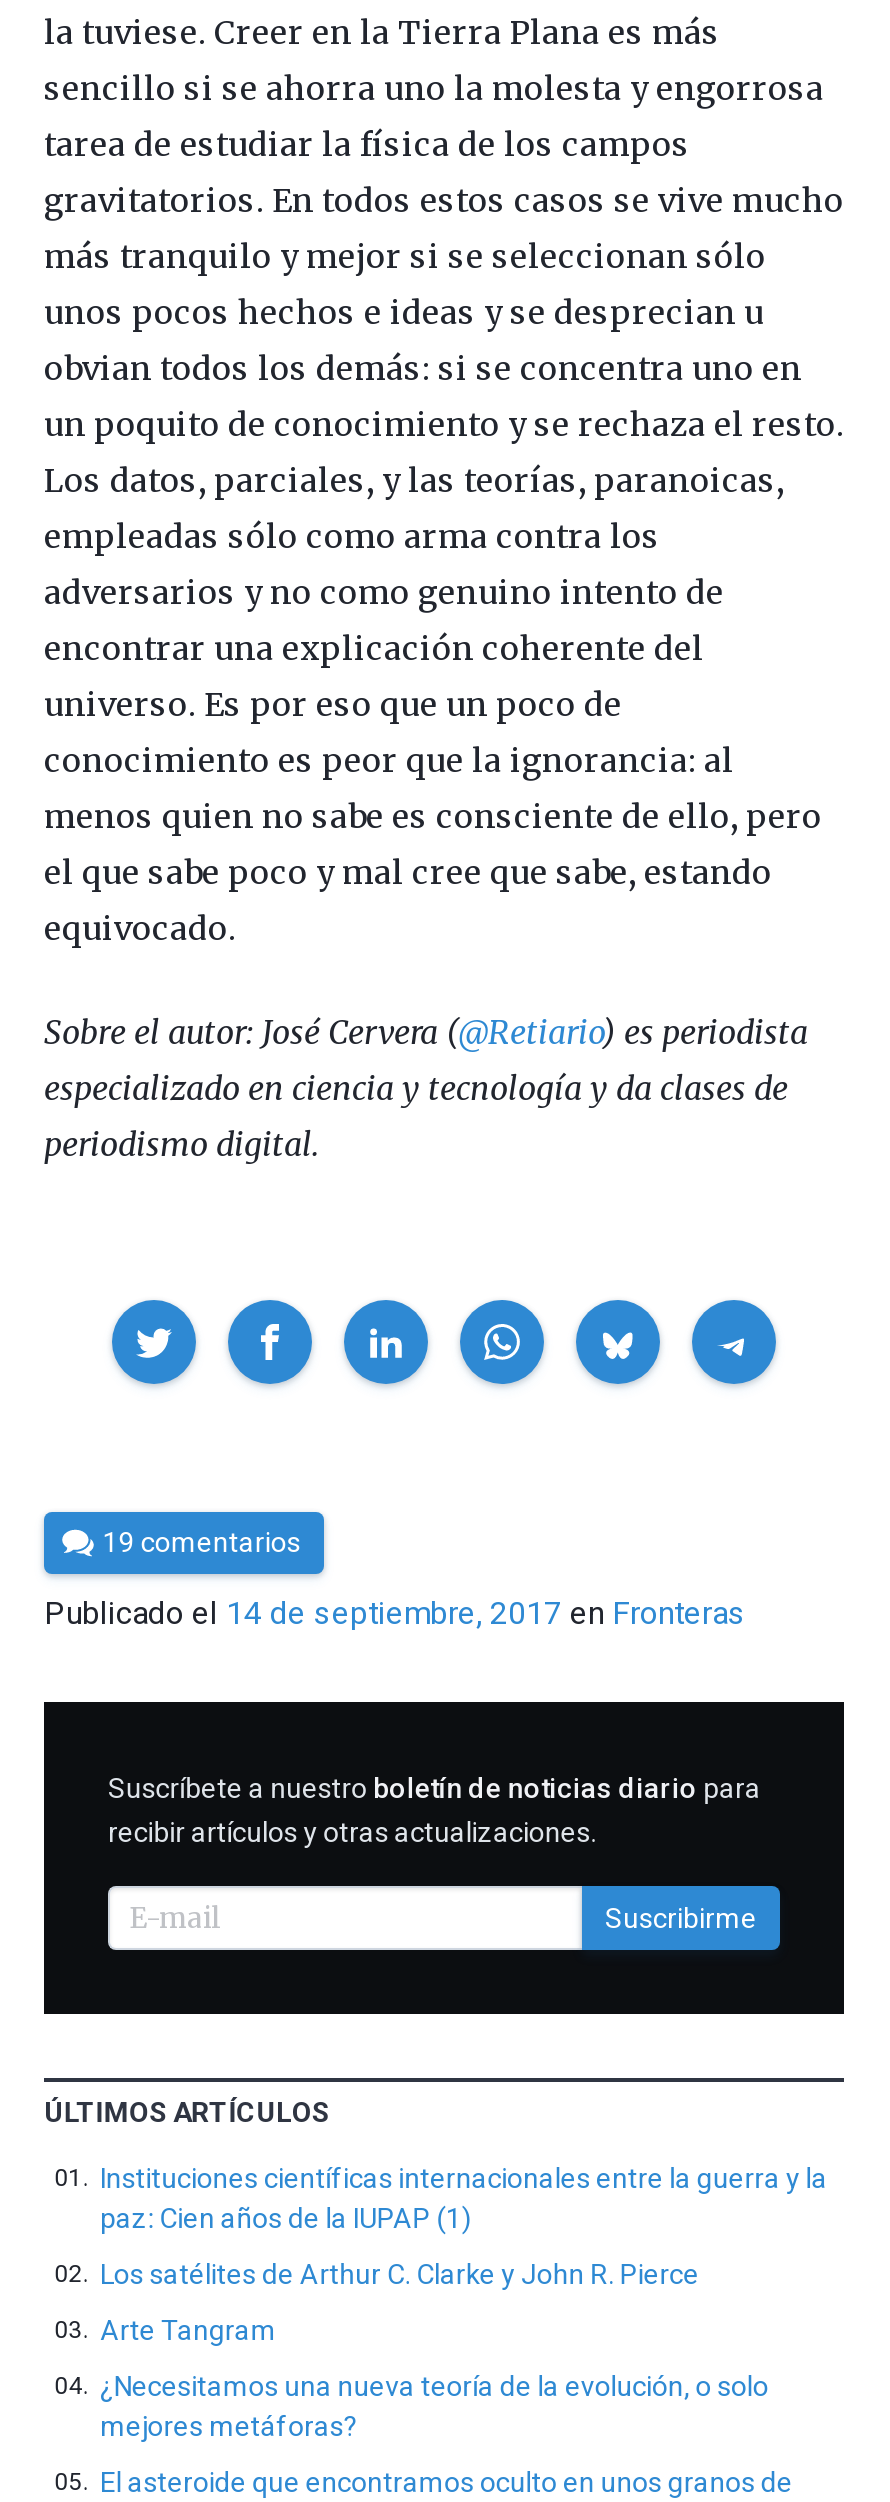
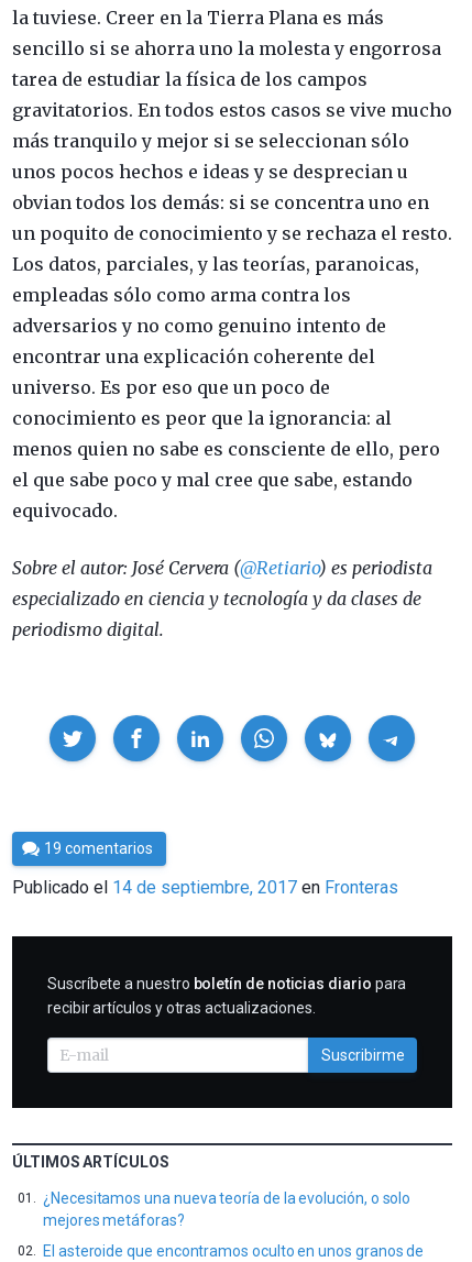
- Instituciones científicas internacionales entre la guerra y la
- paz: Cien años de la IUPAP (1)
- Los satélites de Arthur C. Clarke y John R. Pierce
- Arte Tangram
